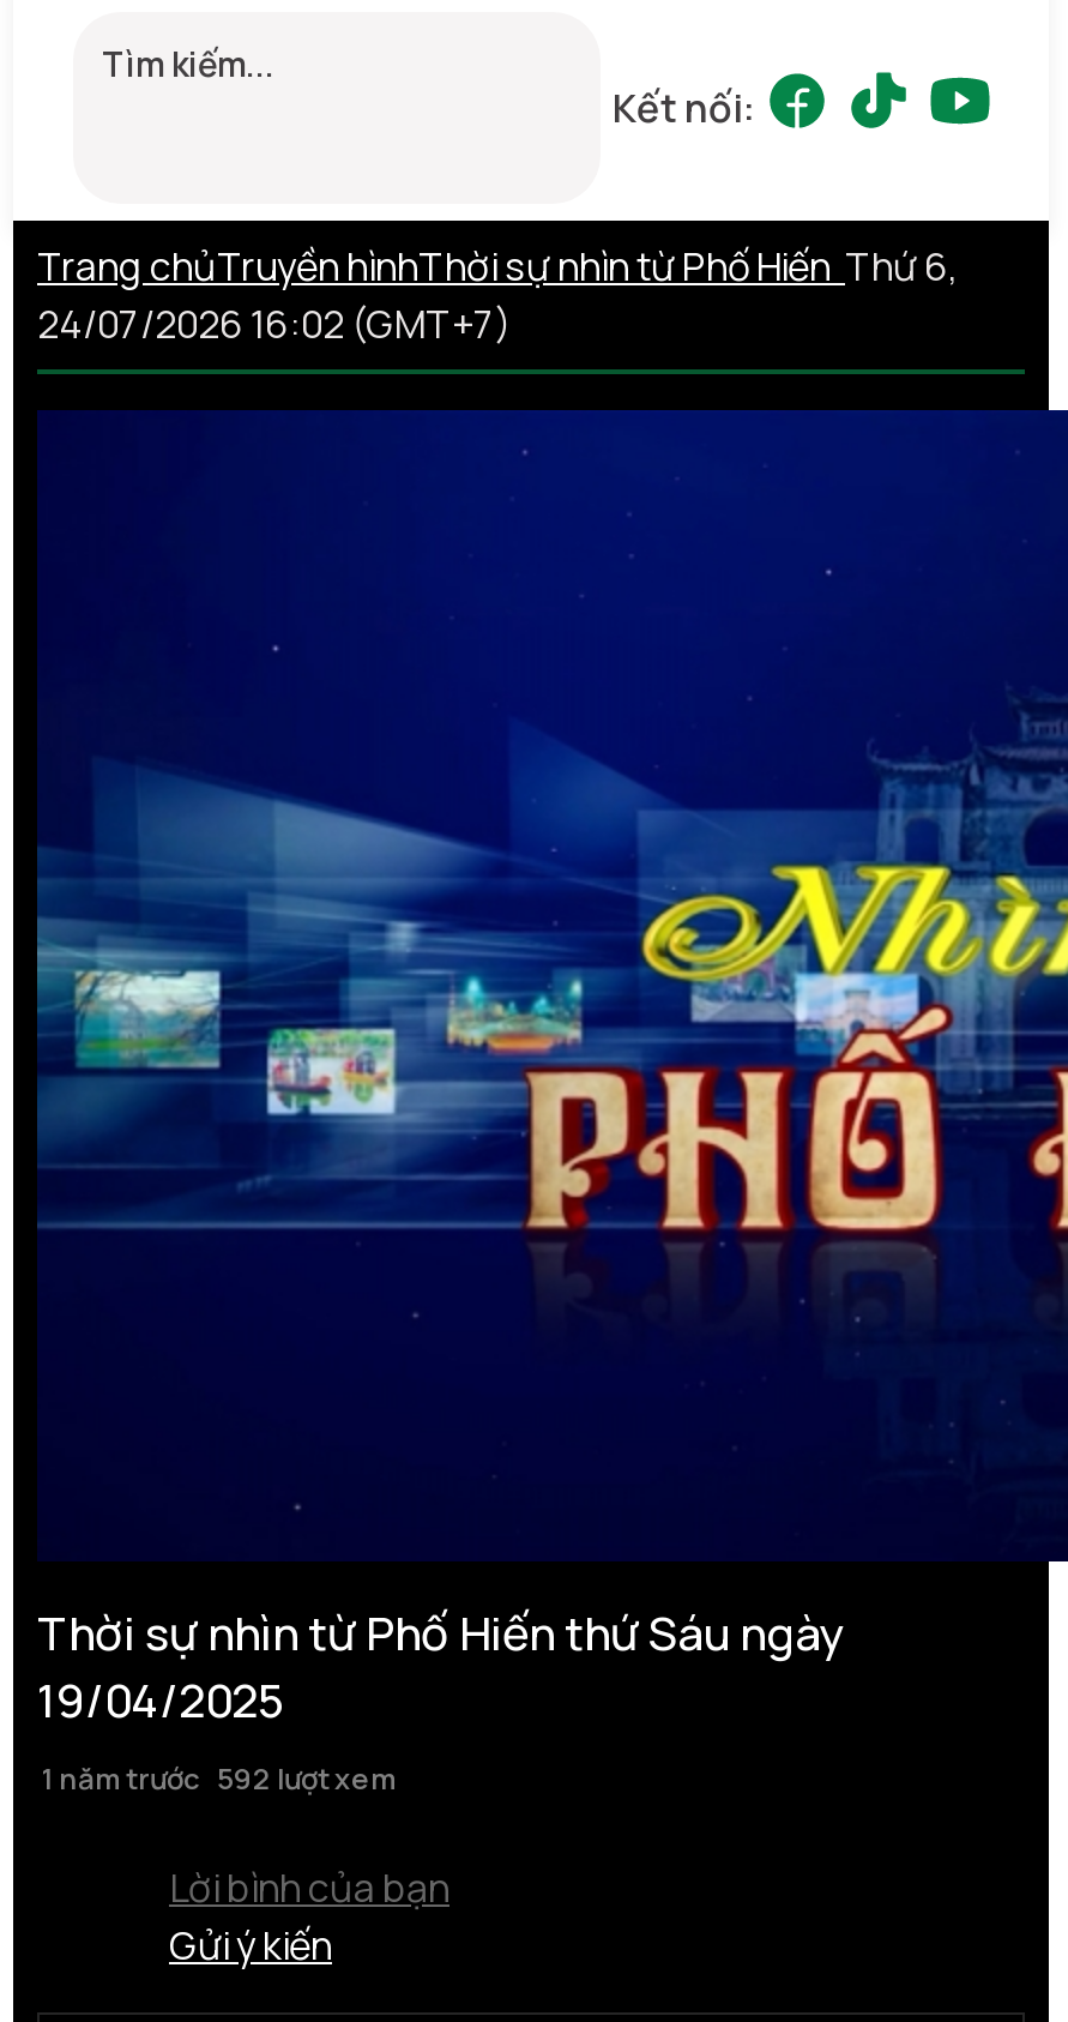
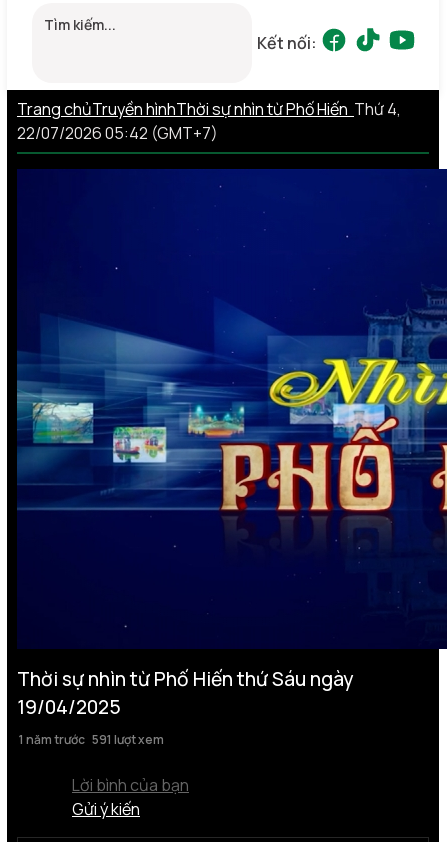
- Trang chủTruyền hìnhThời sự nhìn từ Phố Hiến Thứ 6,
+ Trang chủTruyền hìnhThời sự nhìn từ Phố Hiến Thứ 4,

- 24/07/2026 16:02 (GMT+7)
+ 22/07/2026 05:42 (GMT+7)

- 1 năm trước 592 lượt xem
+ 1 năm trước 591 lượt xem
